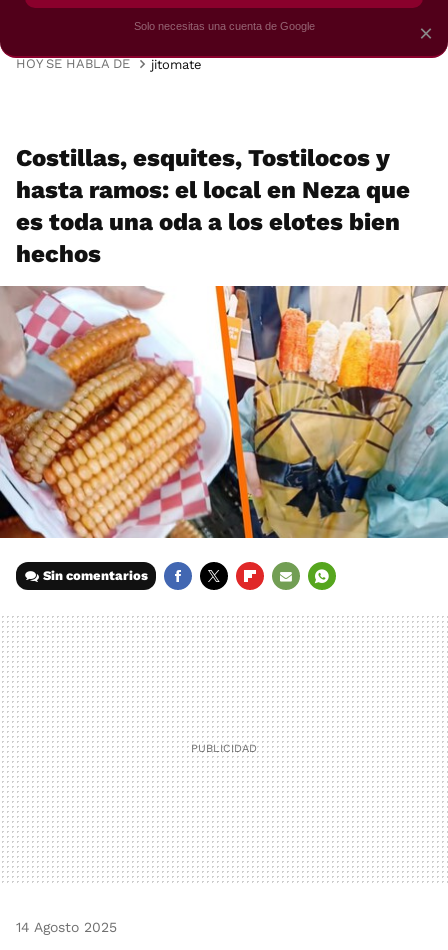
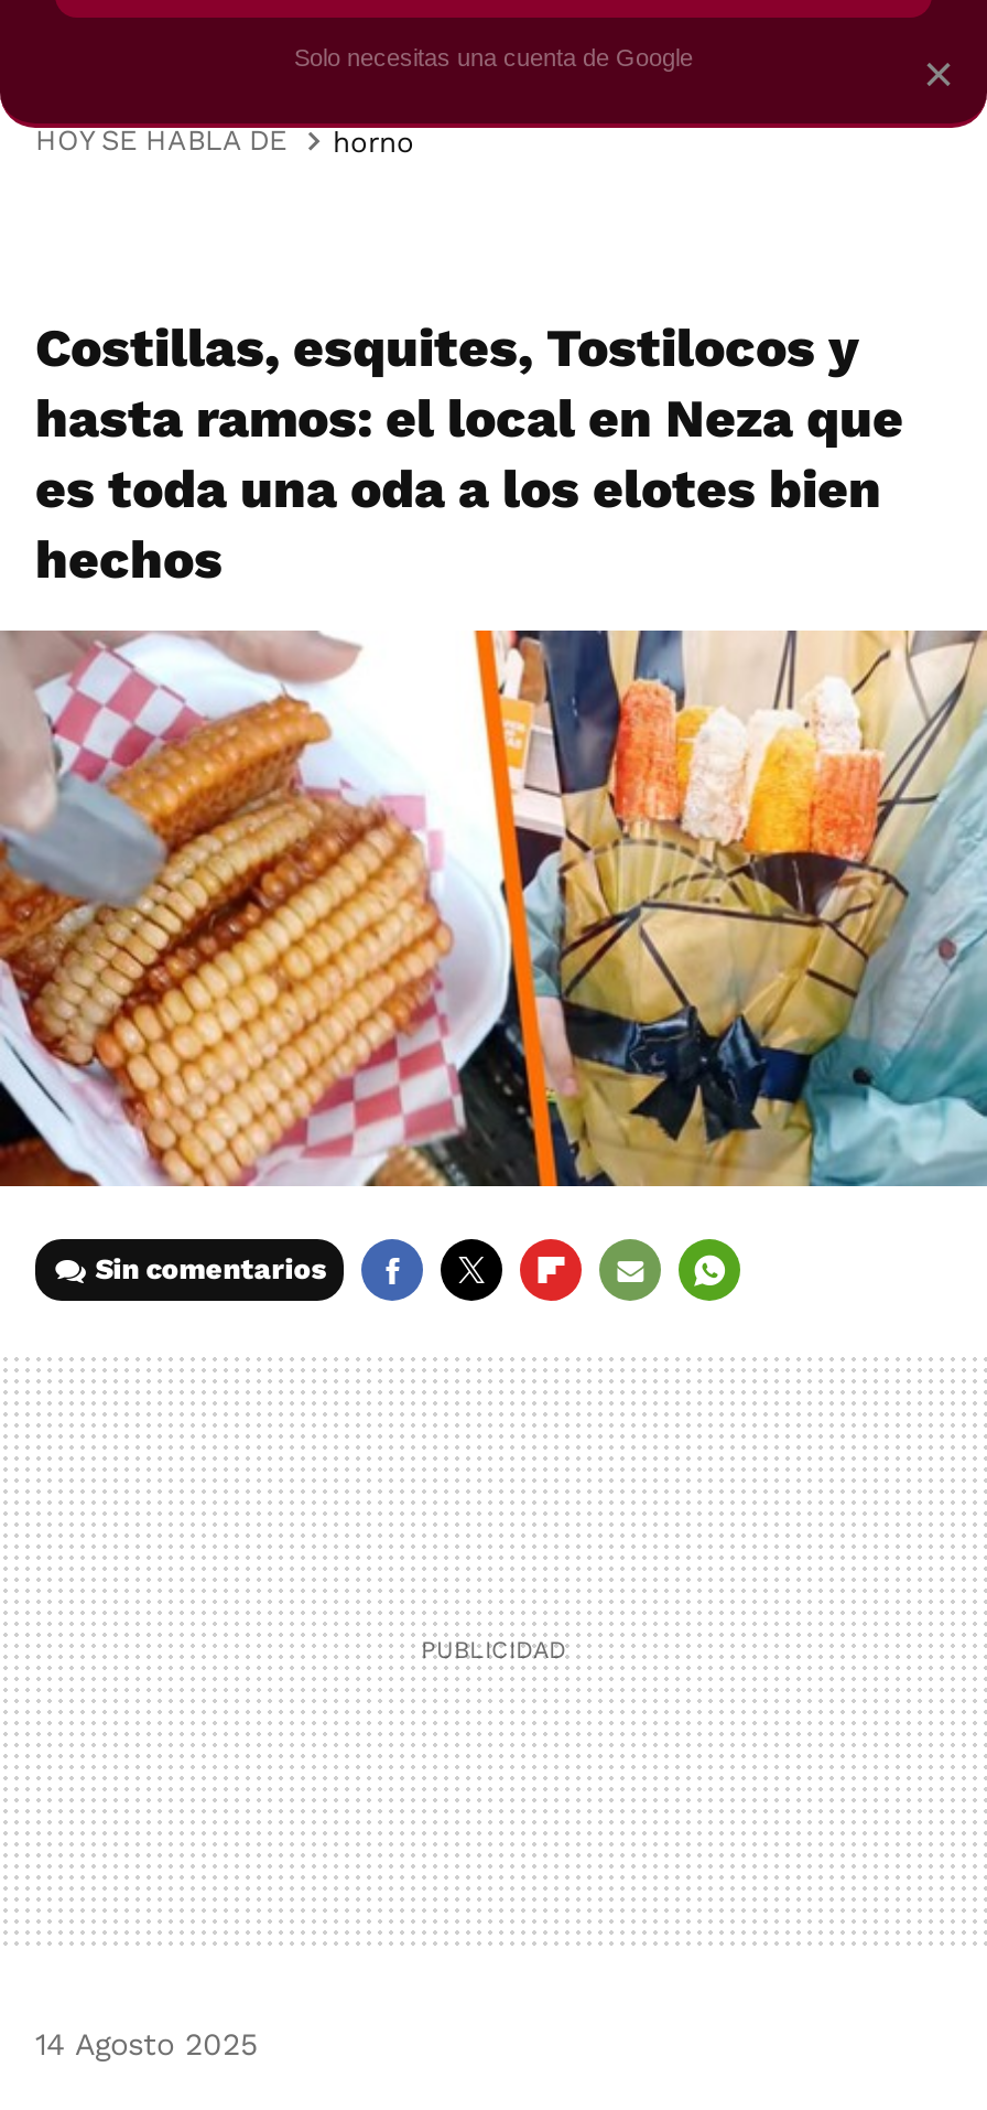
- jitomate
+ horno
